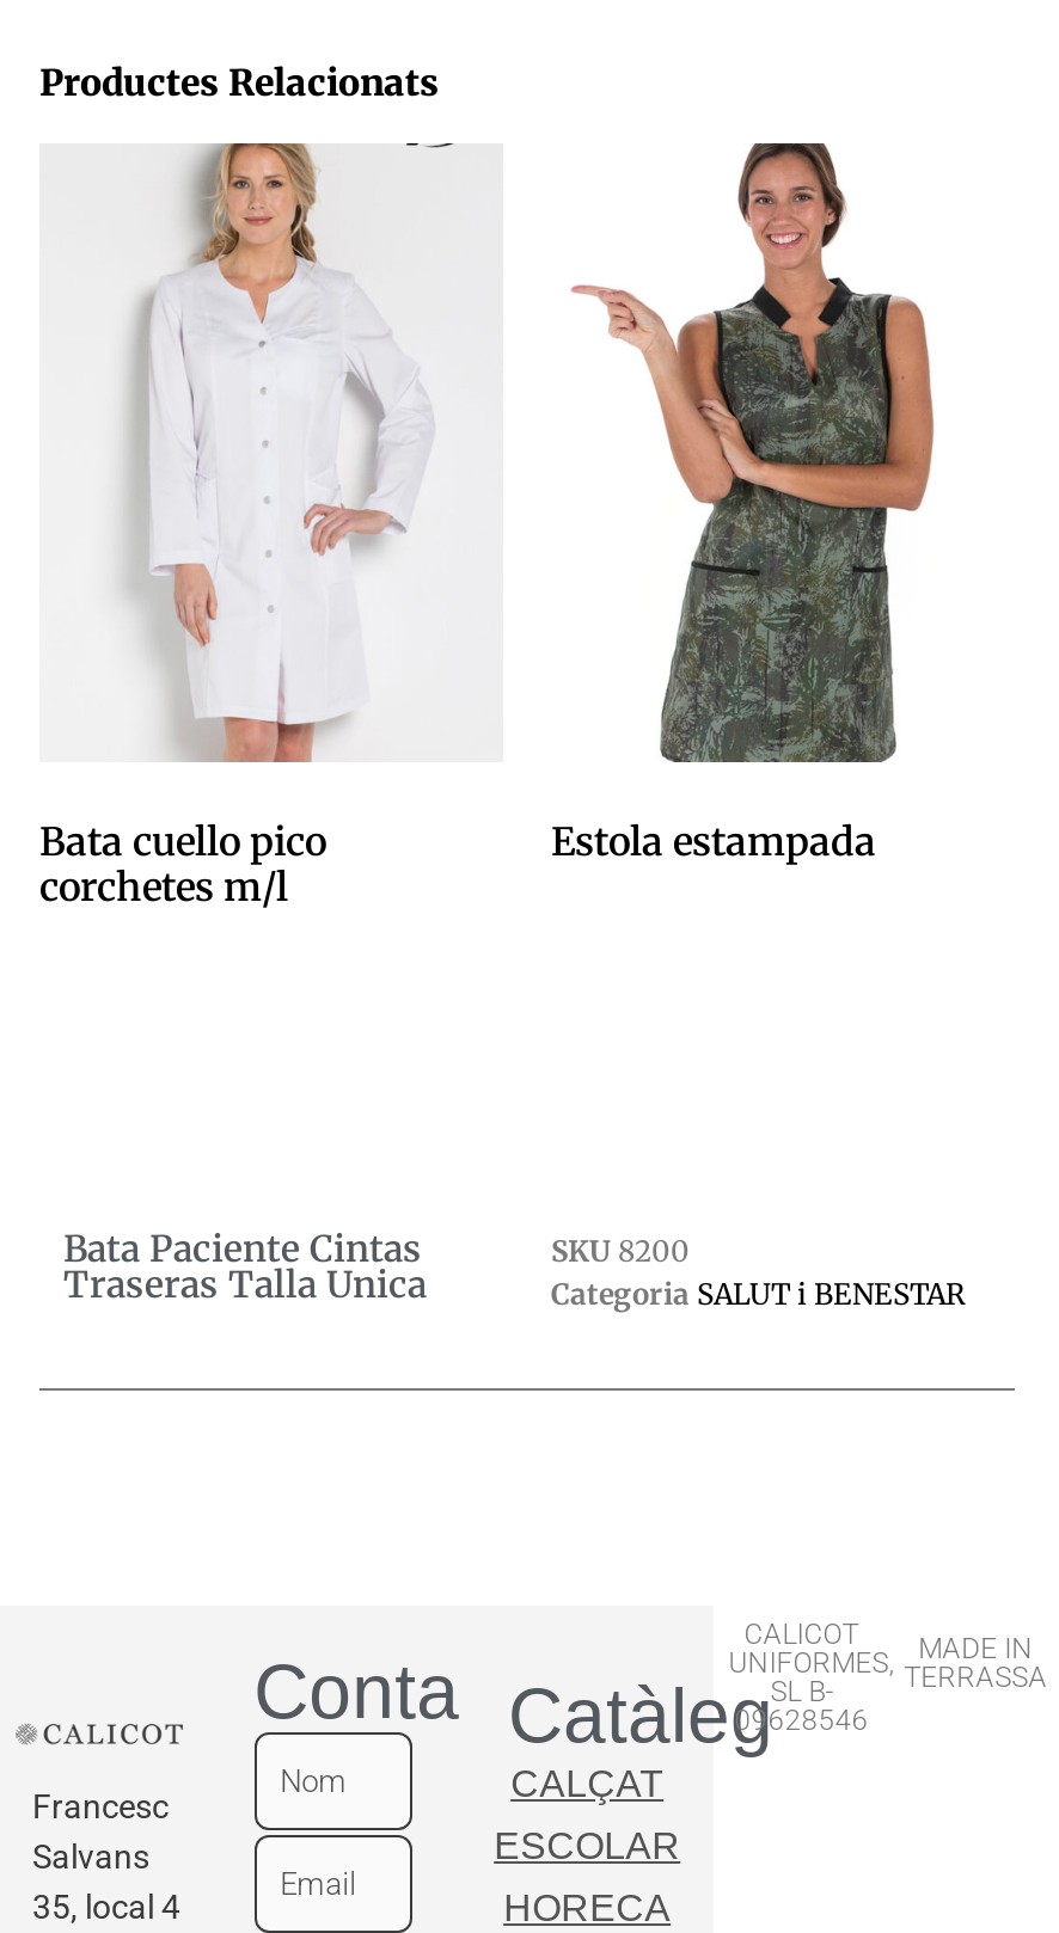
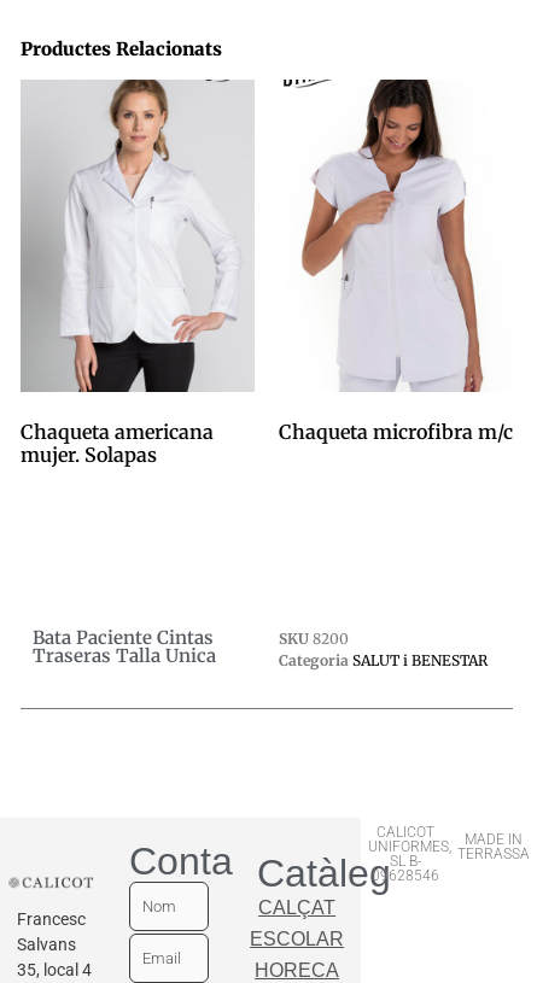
- [image]
- Bata cuello pico
- corchetes m/l
+ [image]
+ Chaqueta americana
+ mujer. Solapas

- [image]
- Estola estampada
+ [image]
+ Chaqueta microfibra m/c
